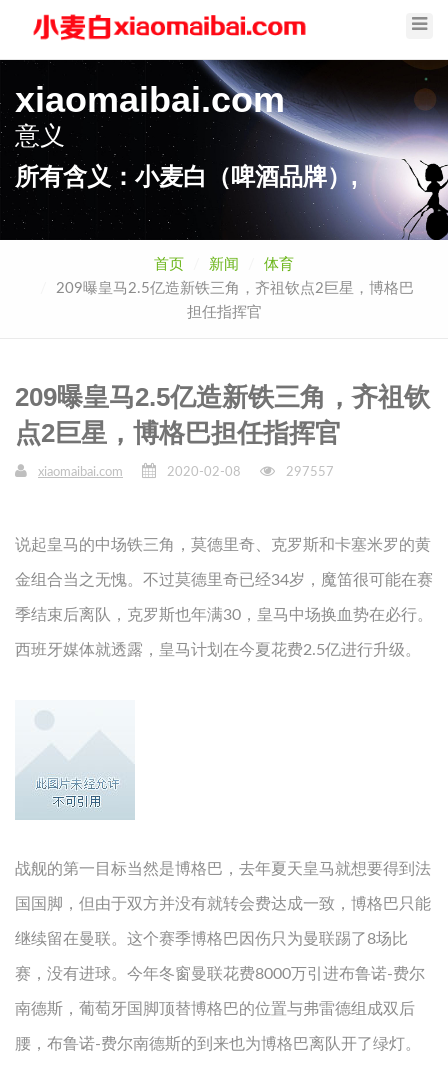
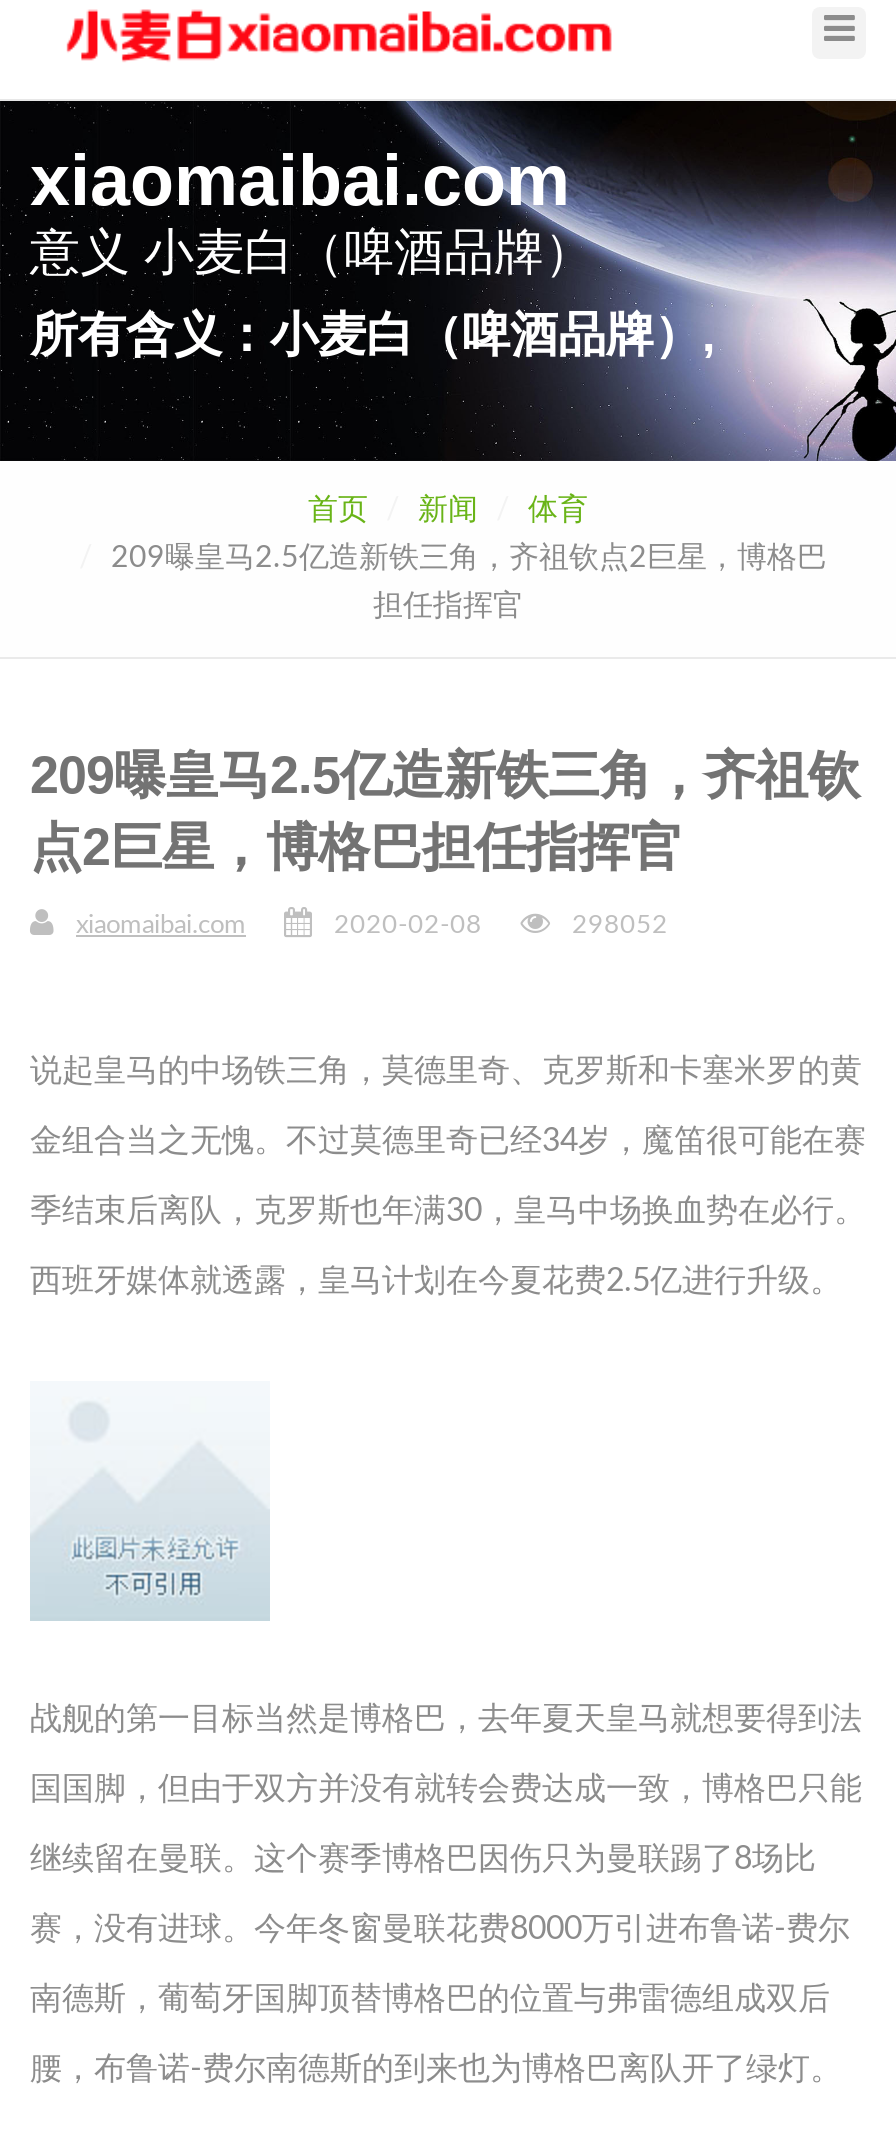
- 意义
+ 意义小麦白（啤酒品牌）

- 297557
+ 298052
